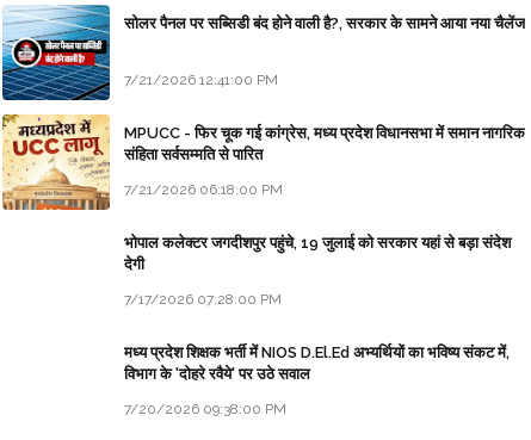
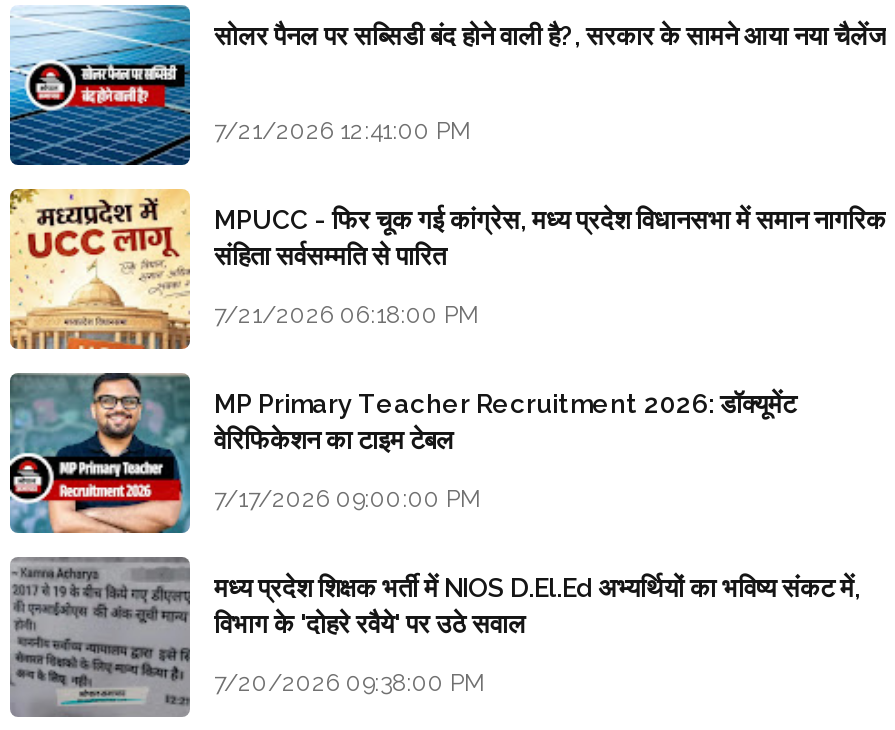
+ [image]

+ [image]

- भोपाल कलेक्टर जगदीशपुर पहुंचे, 19 जुलाई को सरकार यहां से बड़ा संदेश
- देगी
+ MP Primary Teacher Recruitment 2026: डॉक्यूमेंट
+ वेरिफिकेशन का टाइम टेबल

- 7/17/2026 07:28:00 PM
+ 7/17/2026 09:00:00 PM
